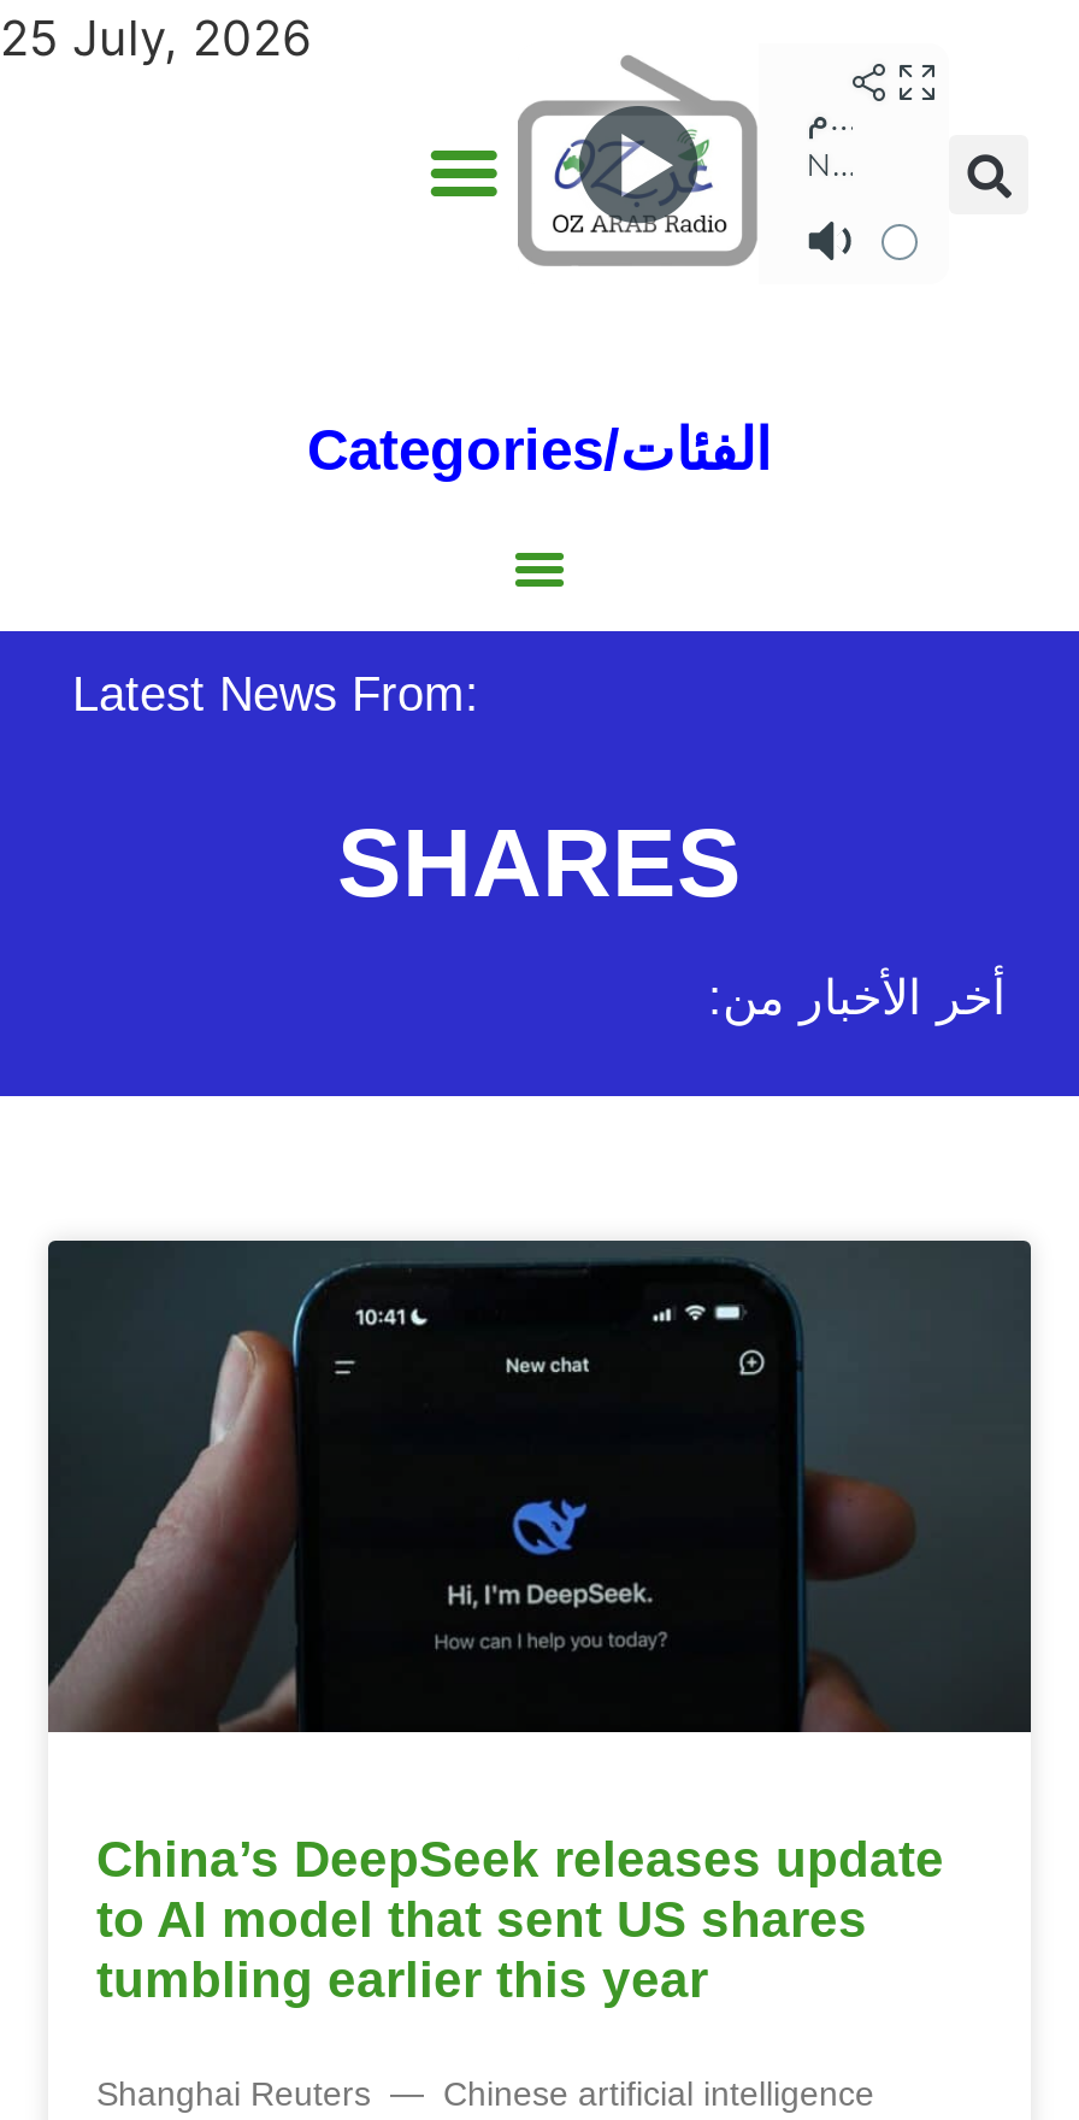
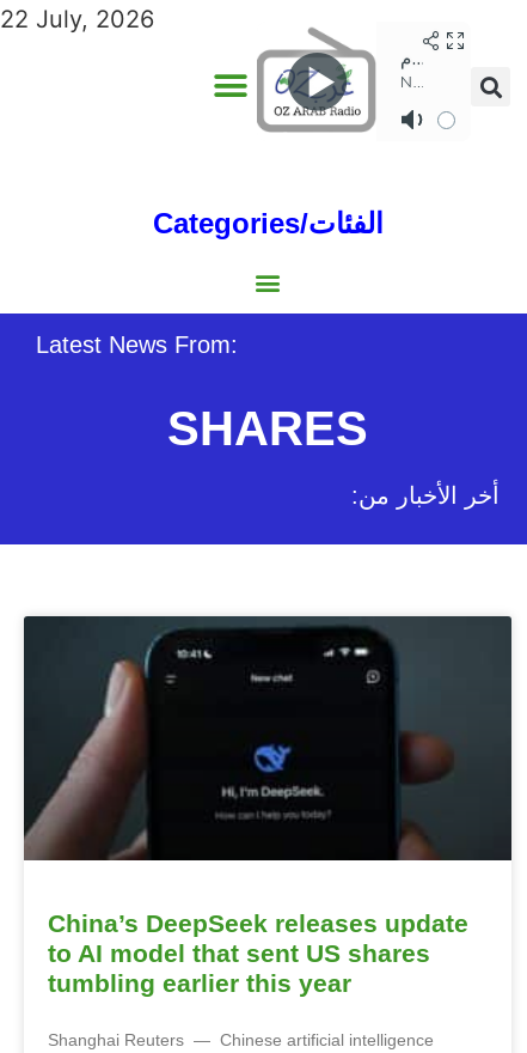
- 25 July, 2026
+ 22 July, 2026
